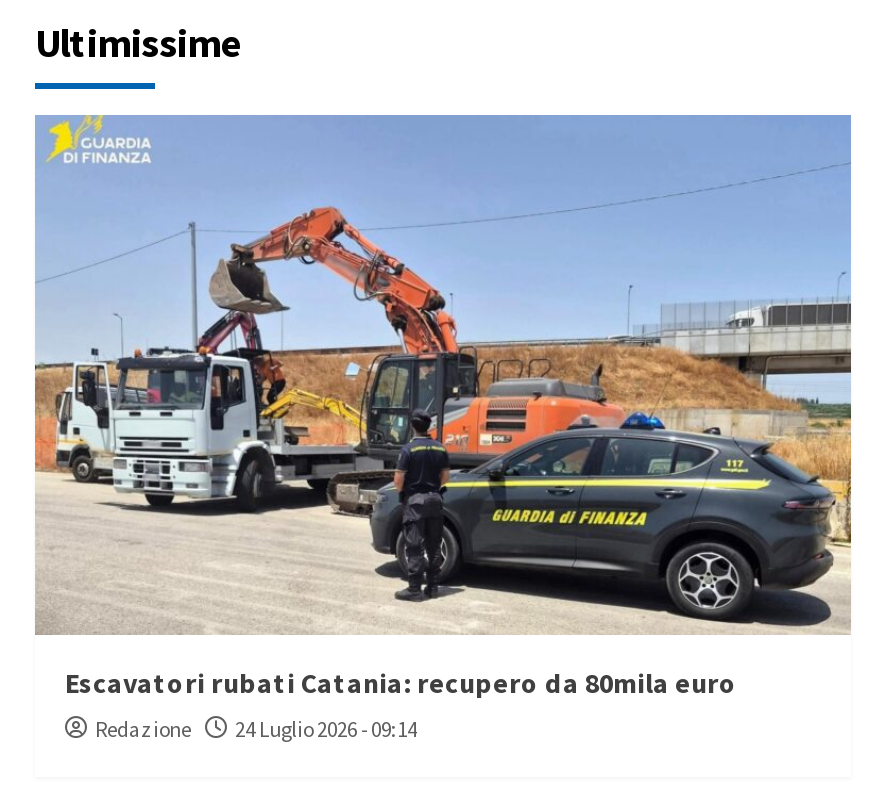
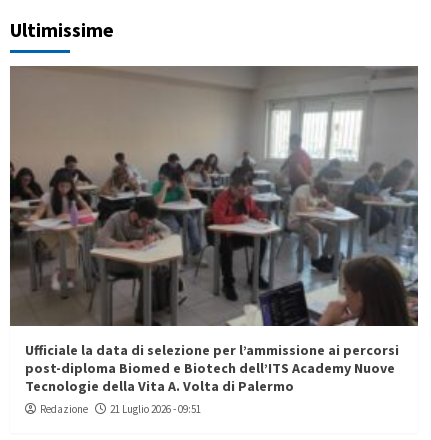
- [image]
- Escavatori rubati Catania: recupero da 80mila euro
+ [image]
+ Ufficiale la data di selezione per l’ammissione ai percorsi
+ post-diploma Biomed e Biotech dell’ITS Academy Nuove
+ Tecnologie della Vita A. Volta di Palermo

- Redazione 24 Luglio 2026 - 09:14
+ Redazione 21 Luglio 2026 - 09:51
